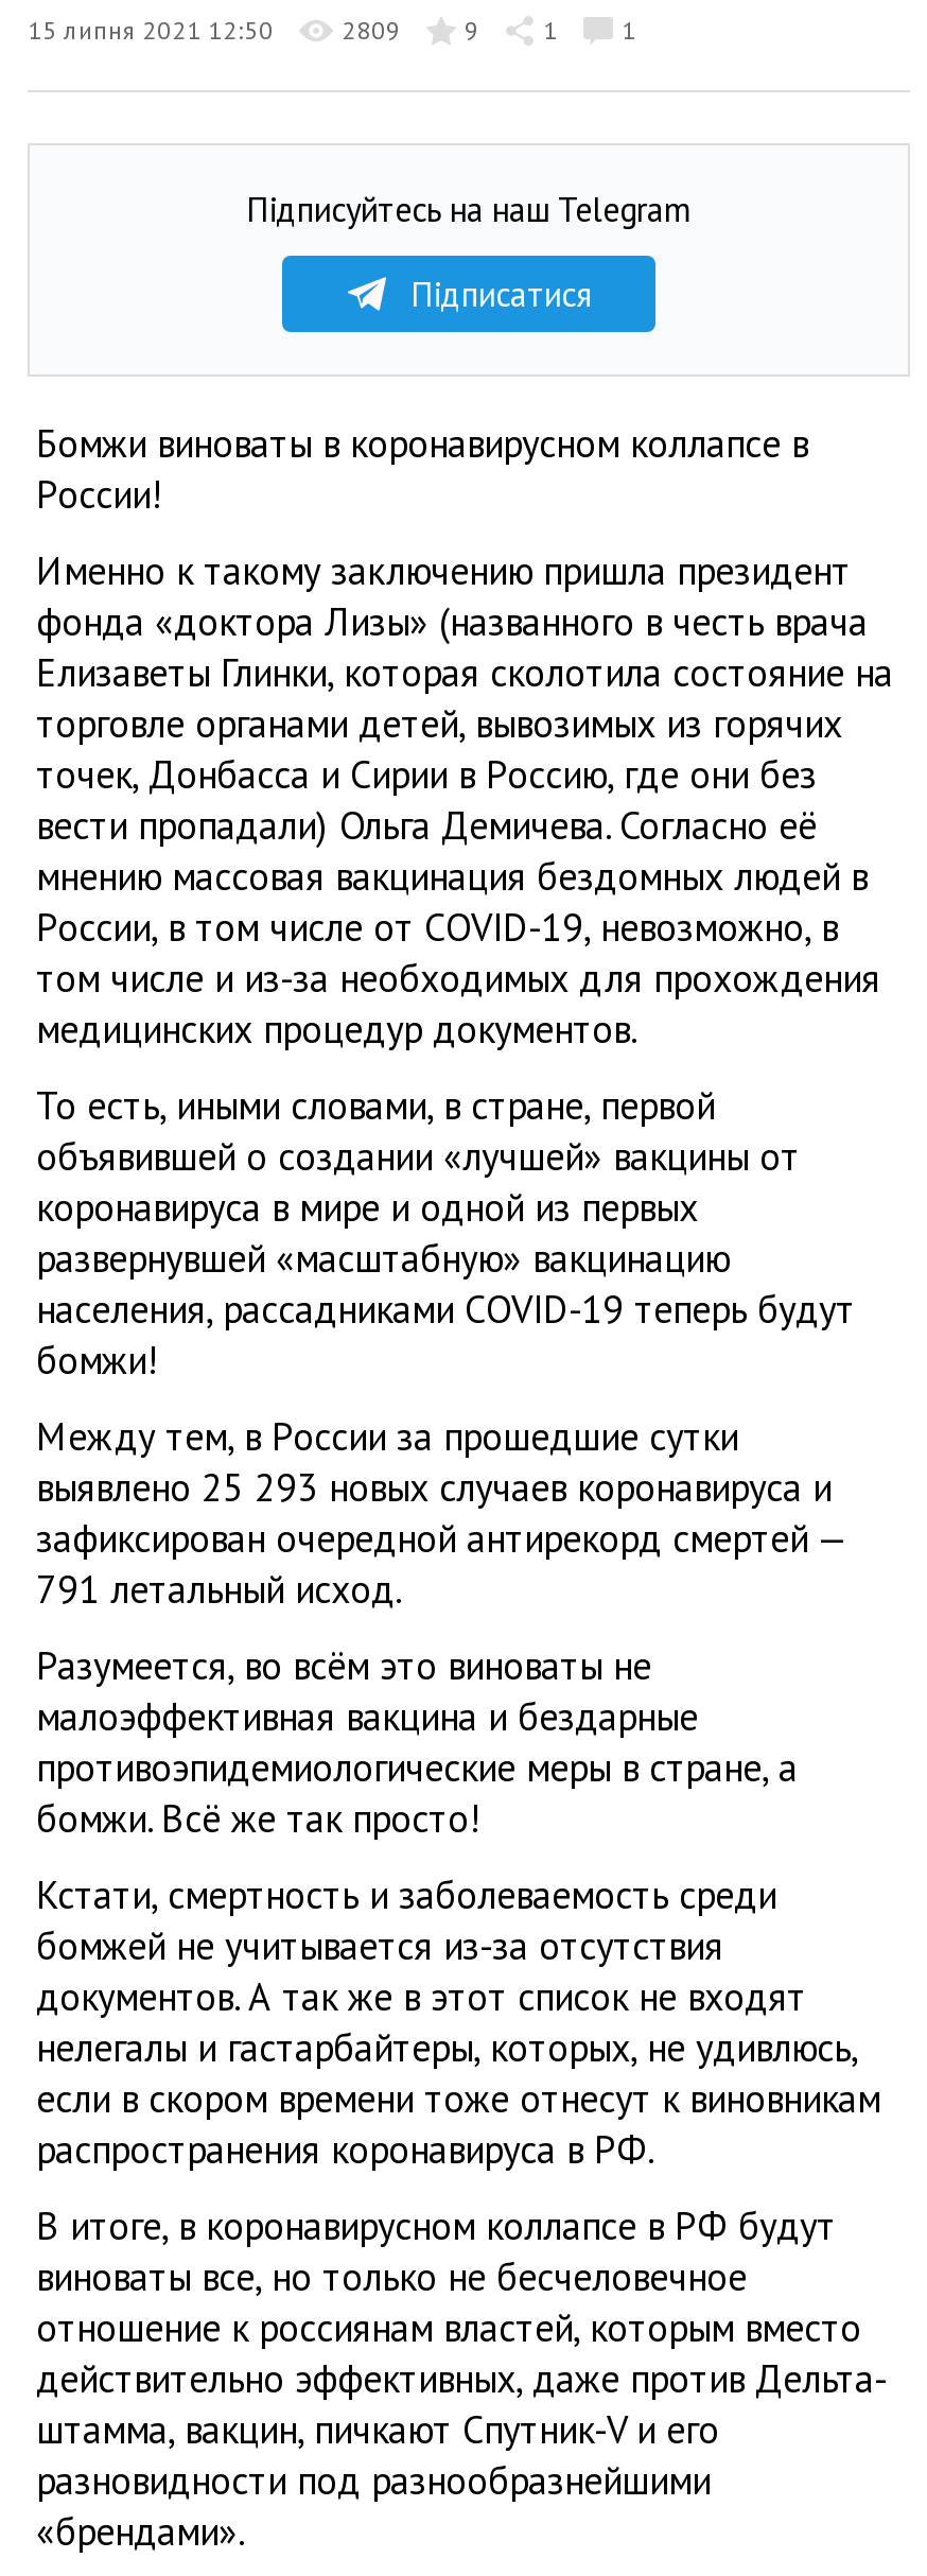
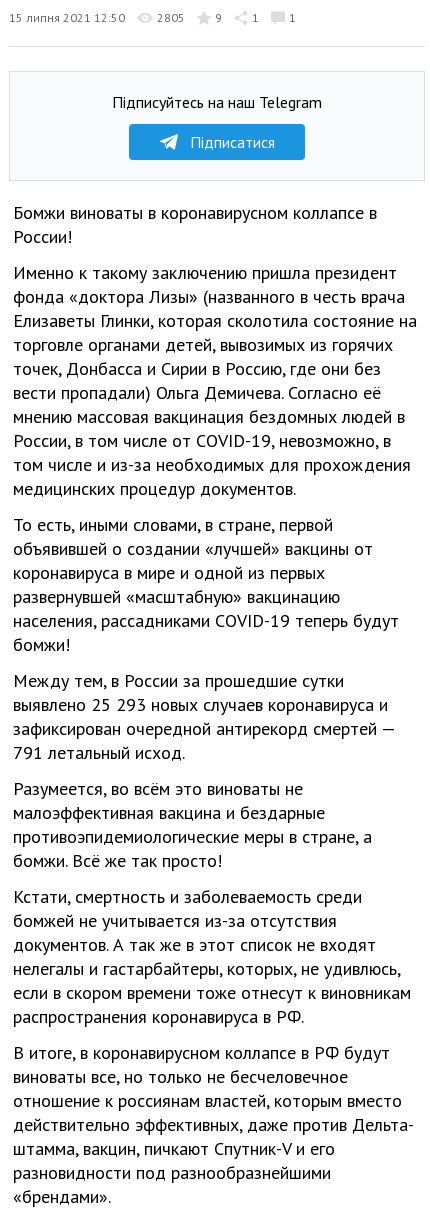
- 2809 9 1 1
+ 2805 9 1 1
